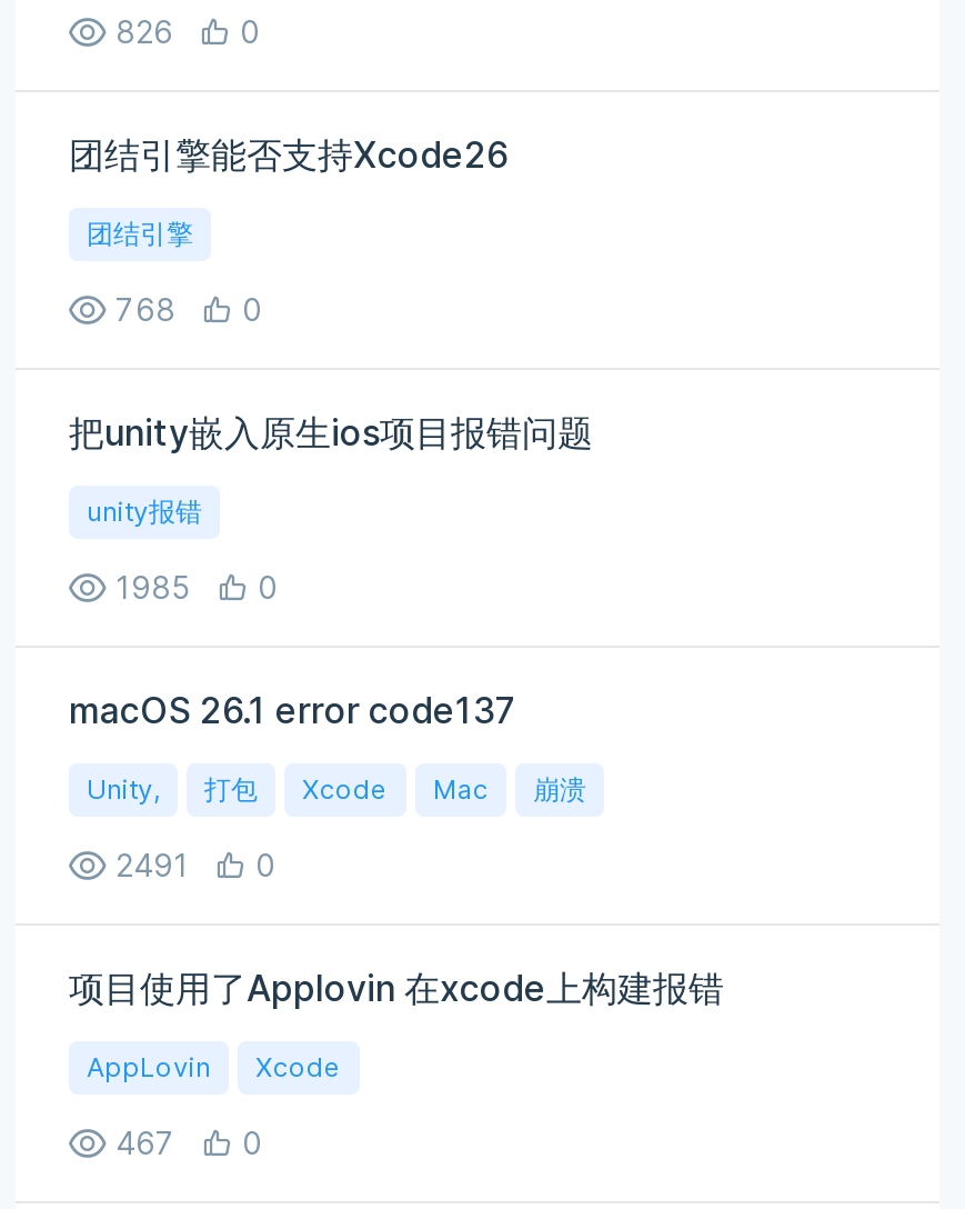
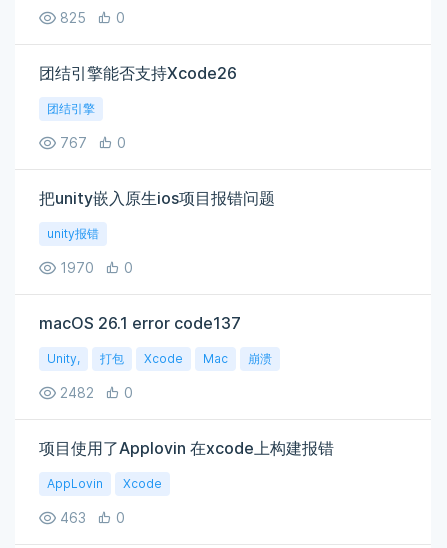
- 826 0
+ 825 0

- 768 0
+ 767 0

- 1985 0
+ 1970 0

- 2491 0
+ 2482 0

- 467 0
+ 463 0
